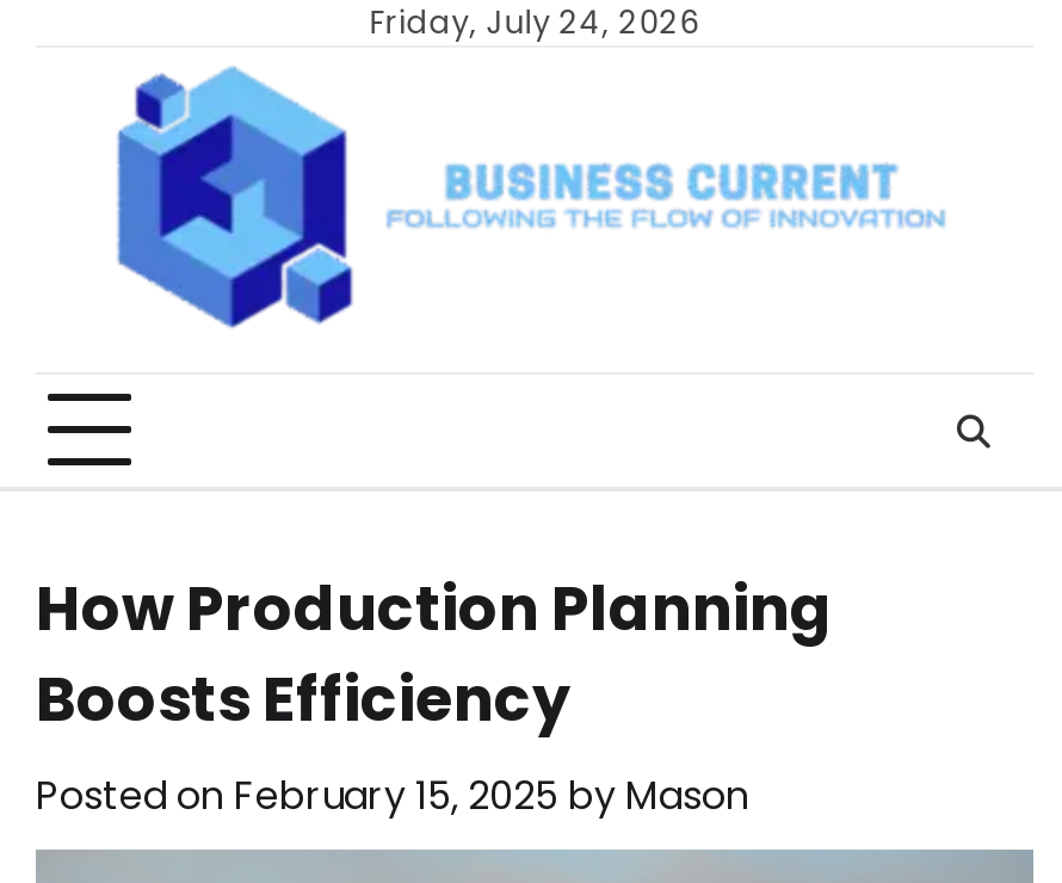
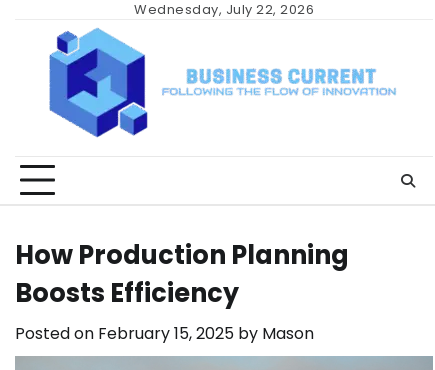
- Friday, July 24, 2026
+ Wednesday, July 22, 2026
